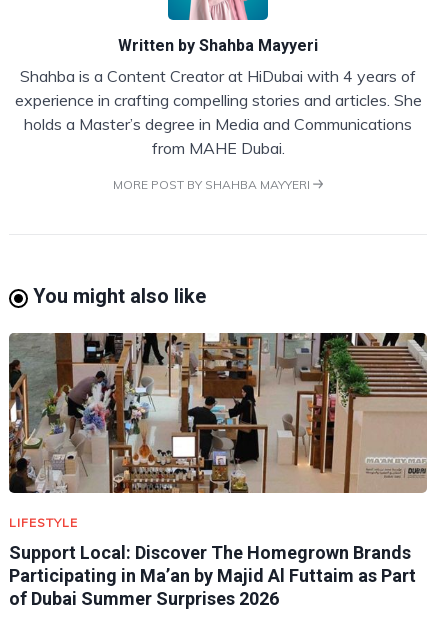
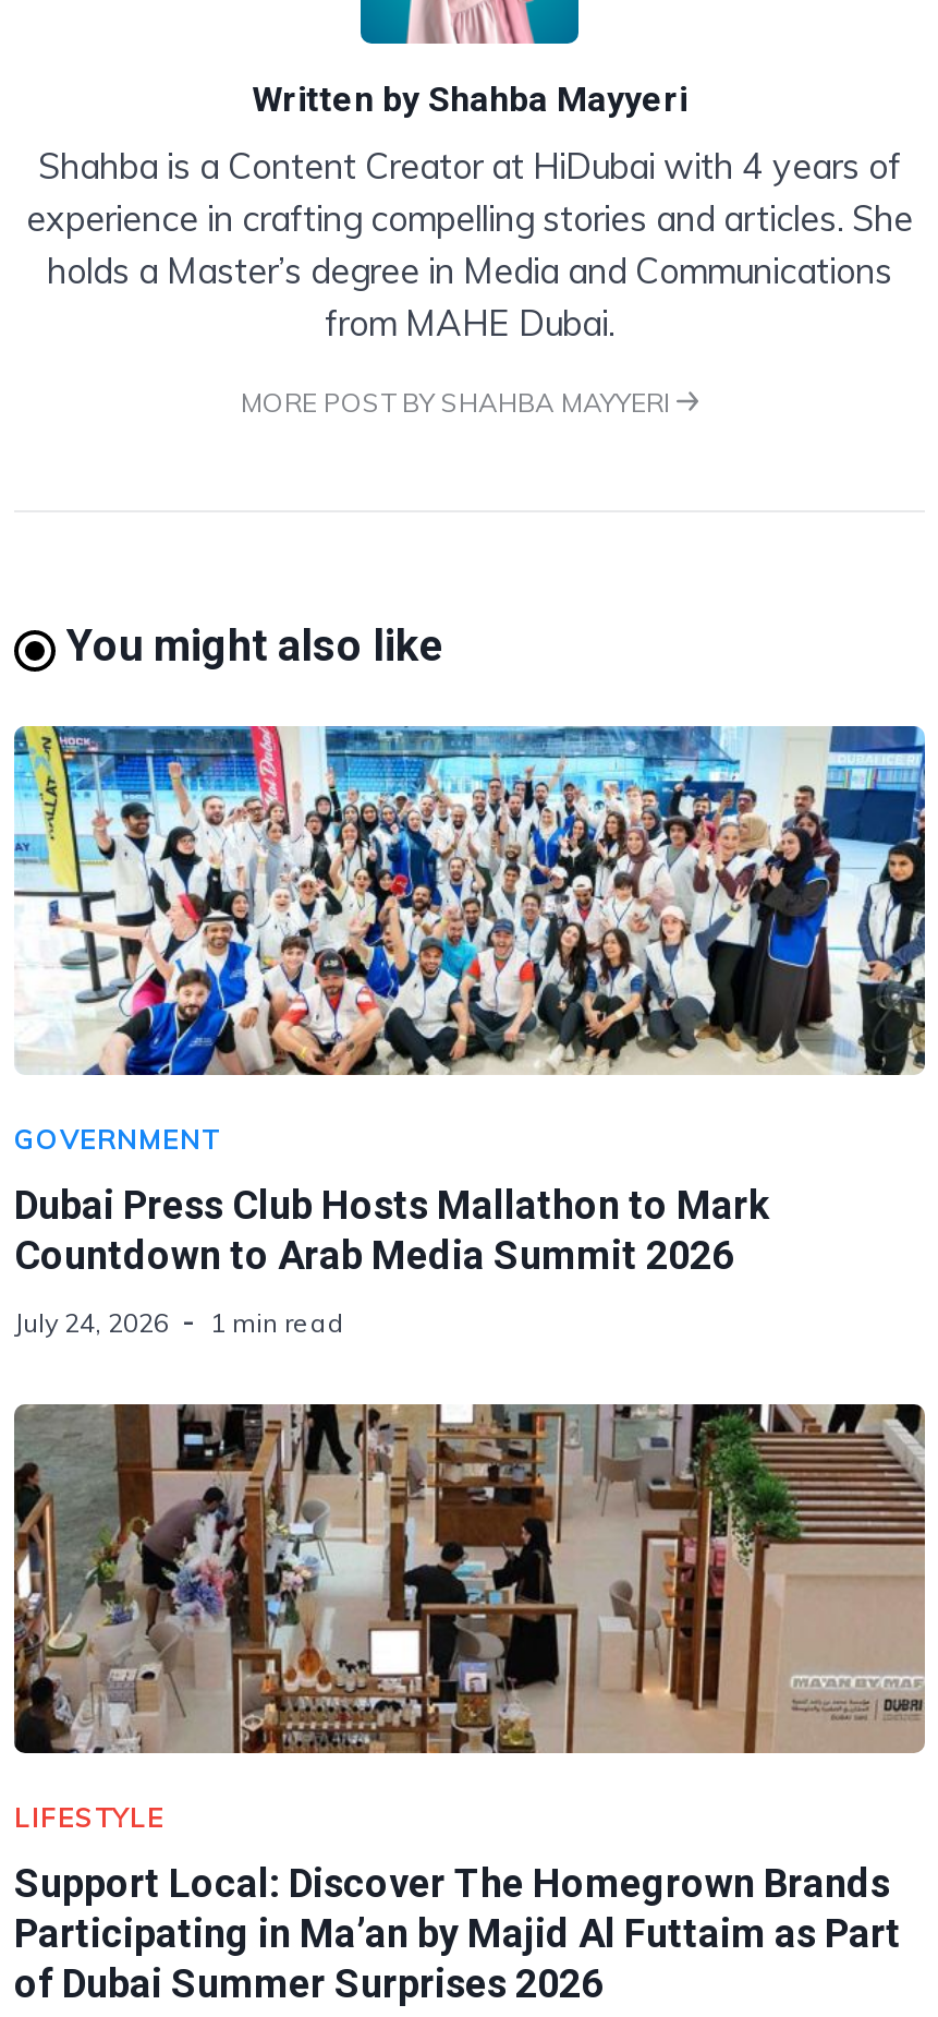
+ [image]
+ GOVERNMENT
+ Dubai Press Club Hosts Mallathon to Mark
+ Countdown to Arab Media Summit 2026
+ July 24, 2026
+ 1 min read
